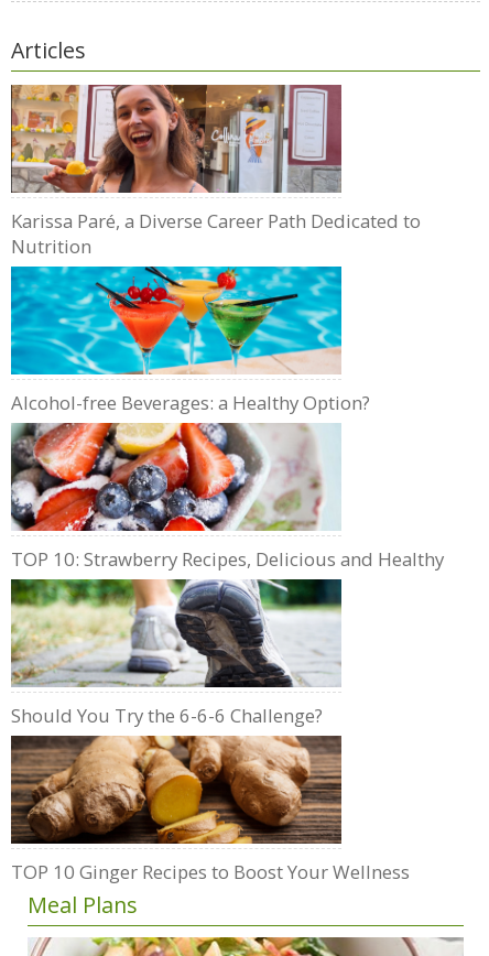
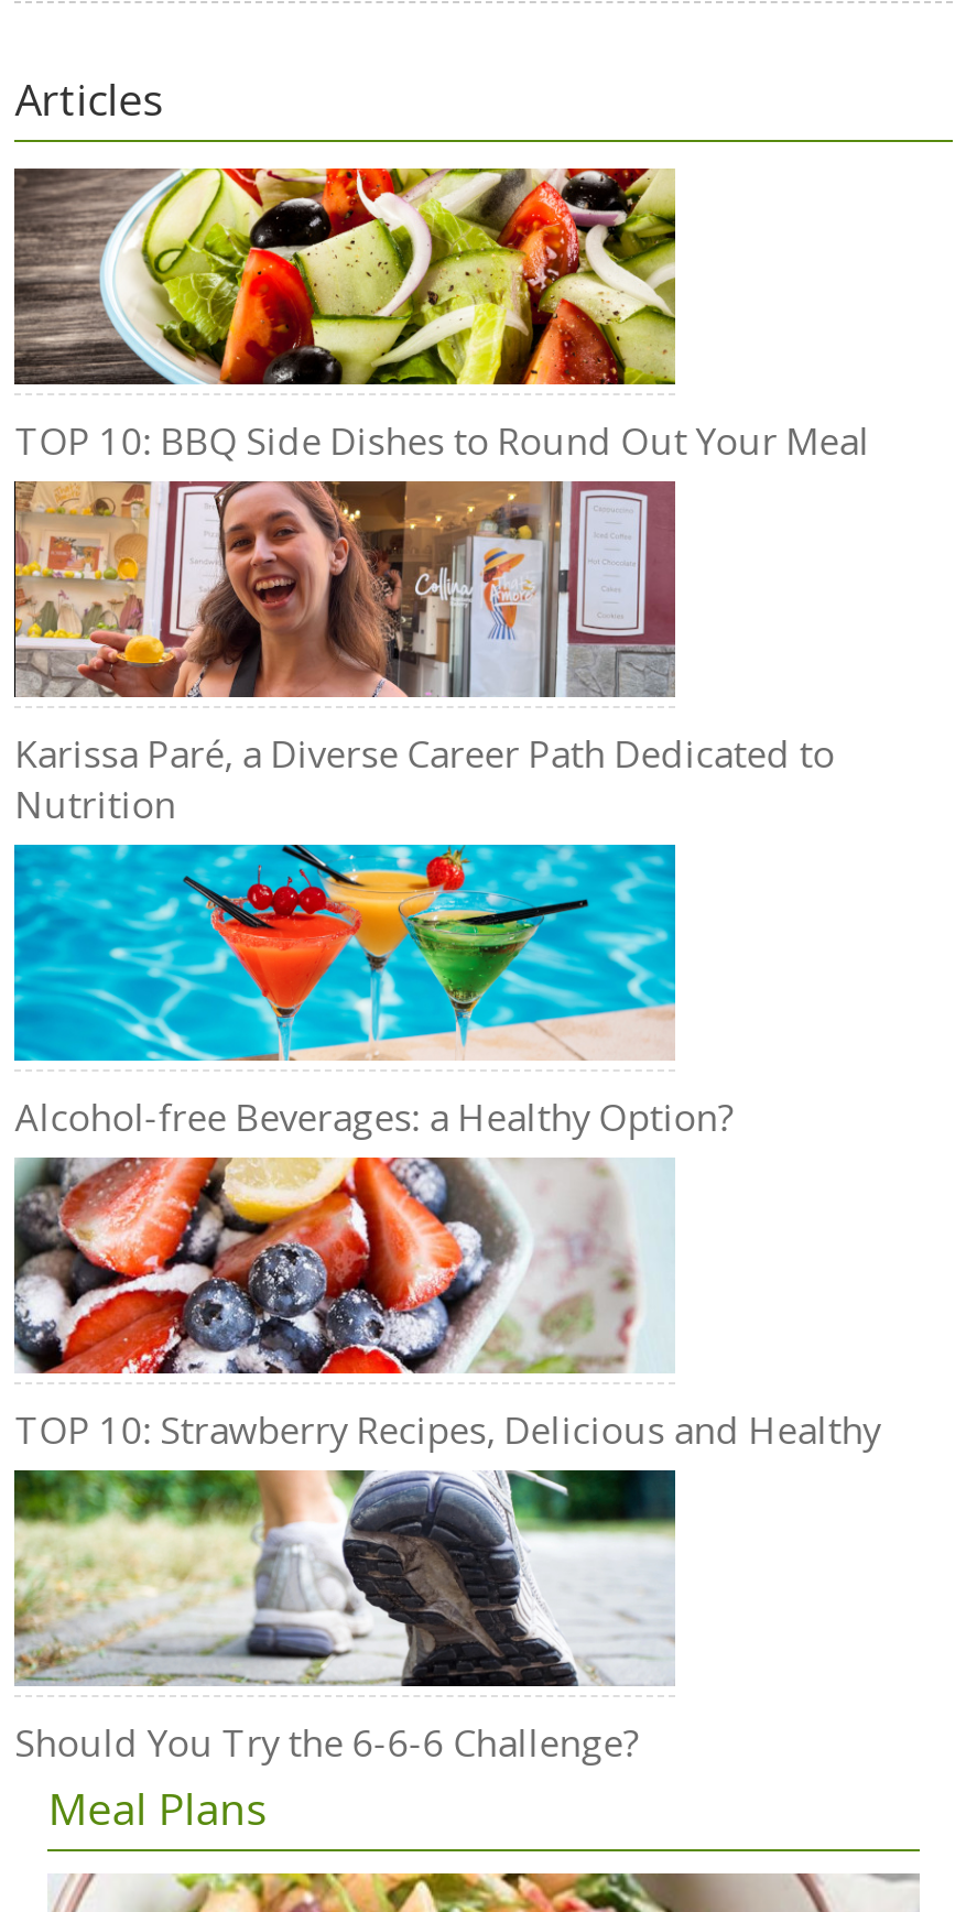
+ [image]
+ TOP 10: BBQ Side Dishes to Round Out Your Meal

moved down: [image] | Karissa Paré, a Diverse Career Path Dedicated to | Nutrition | Alcohol-free Beverages: a Healthy Option? | TOP 10: Strawberry Recipes, Delicious and Healthy | Should You Try the 6-6-6 Challenge?

- [image]
- TOP 10 Ginger Recipes to Boost Your Wellness
